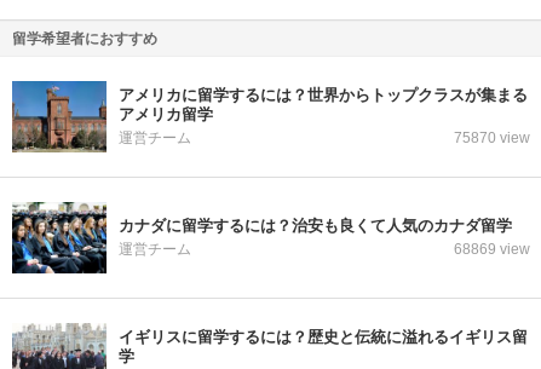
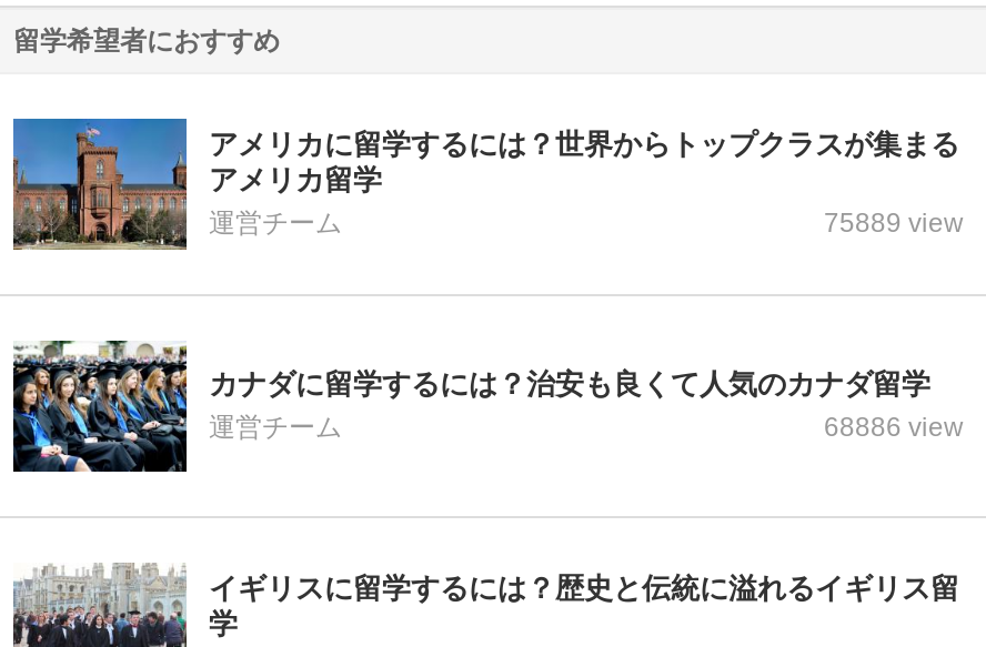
- 75870 view
+ 75889 view

- 68869 view
+ 68886 view
